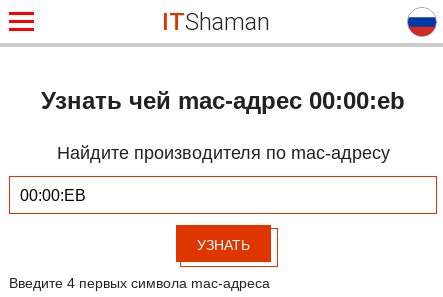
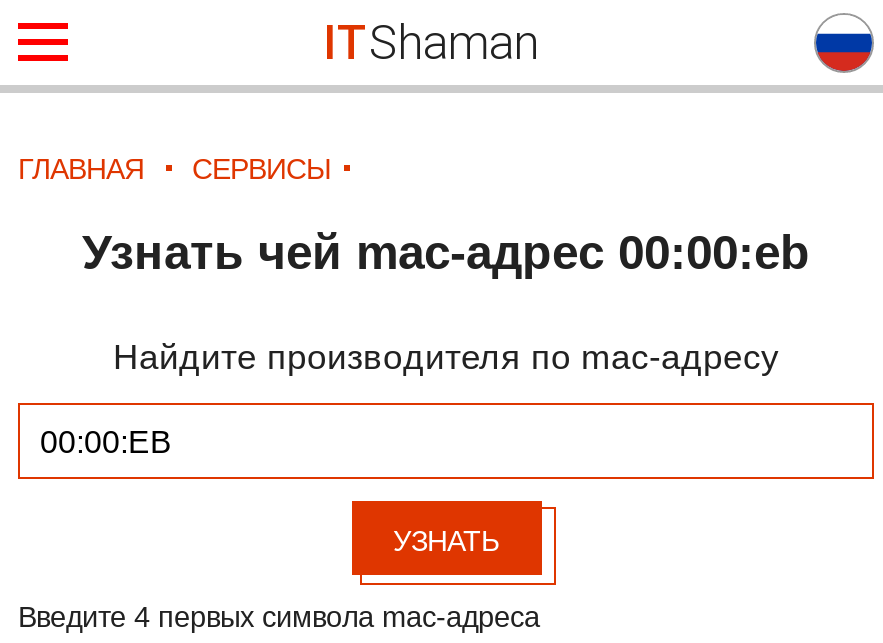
+ ГЛАВНАЯ
+ СЕРВИСЫ
